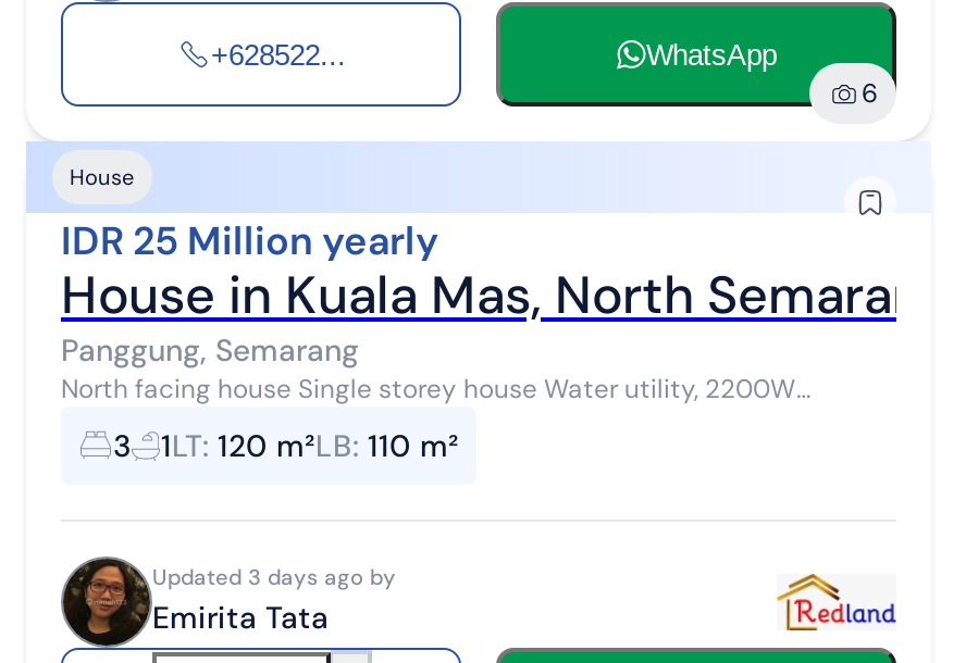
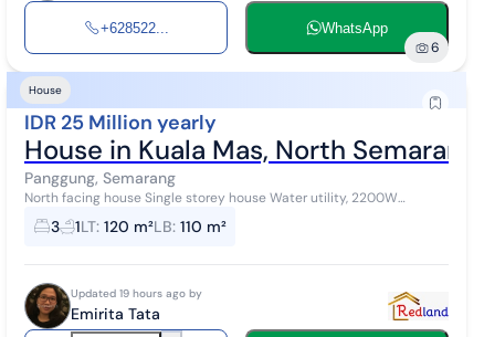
- Updated 3 days ago by
+ Updated 19 hours ago by
